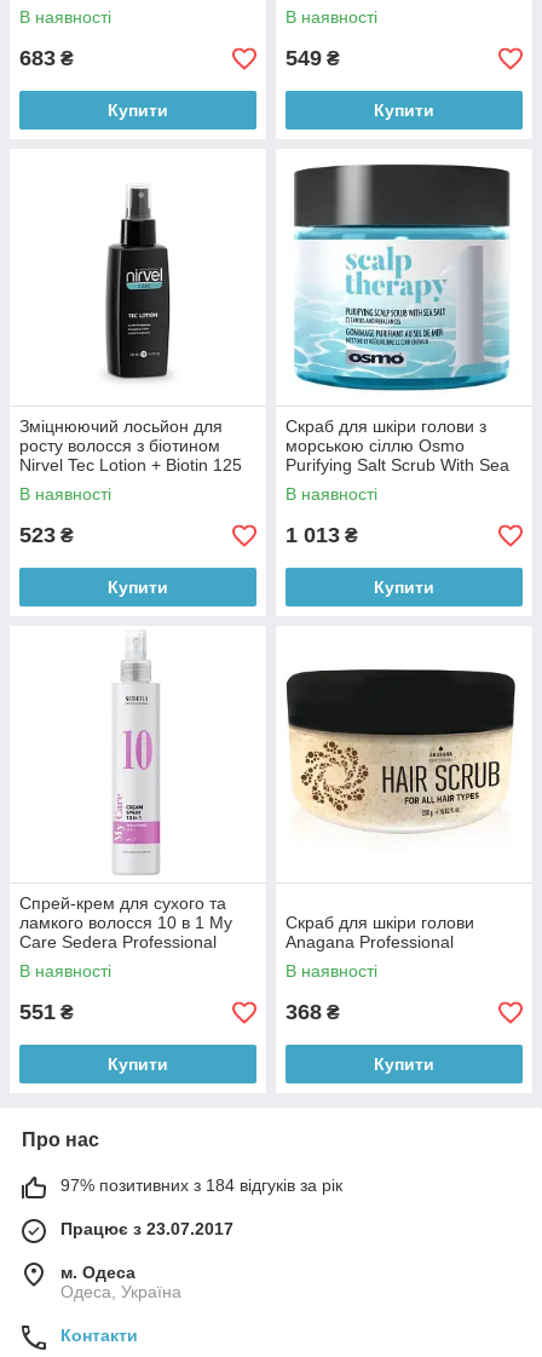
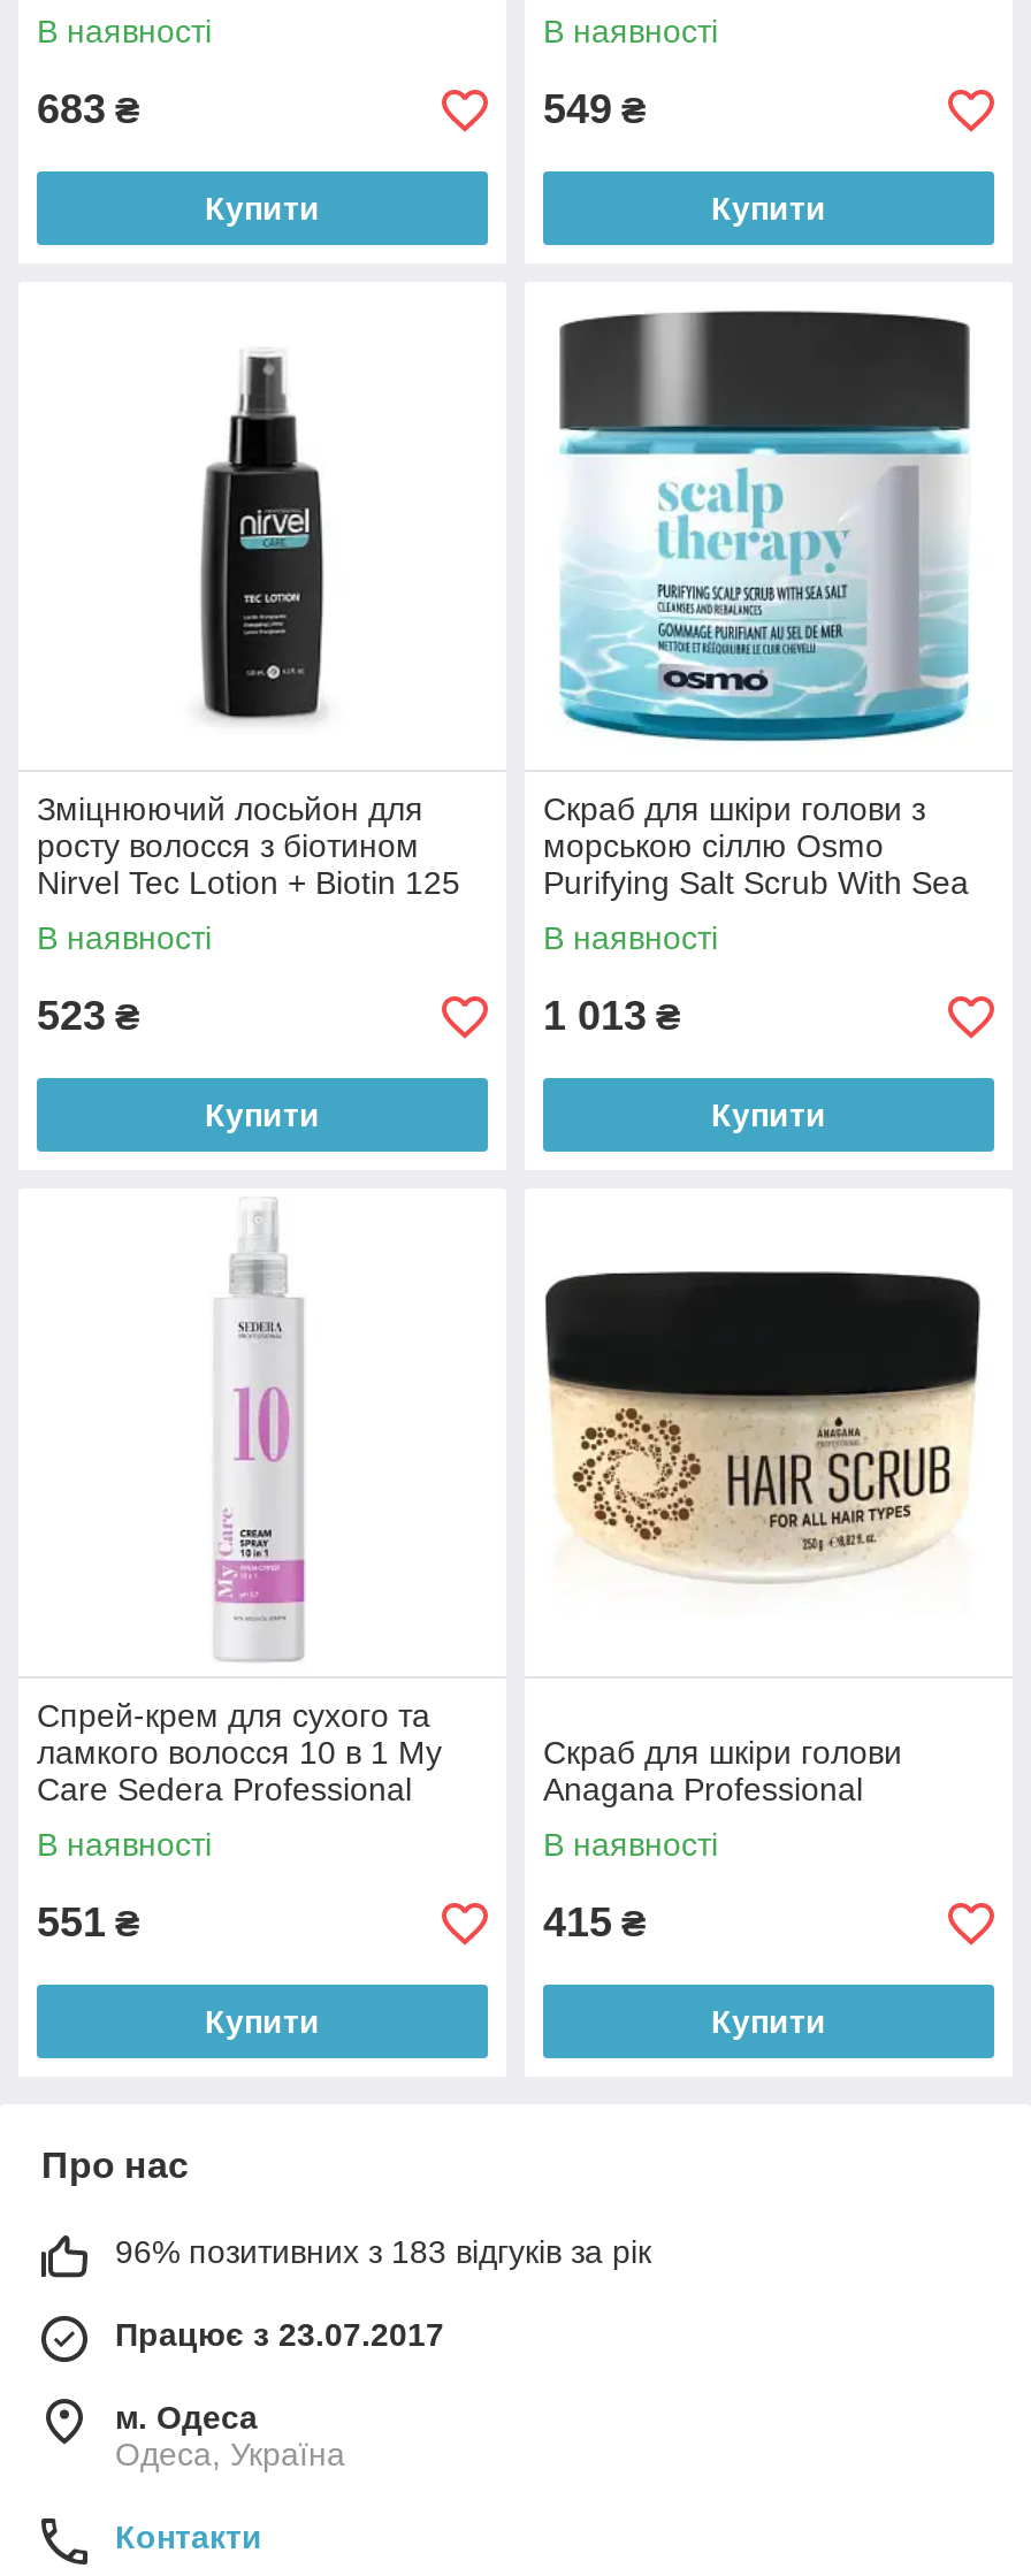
- 368 ₴
+ 415 ₴

- 97% позитивних з 184 відгуків за рік
+ 96% позитивних з 183 відгуків за рік
